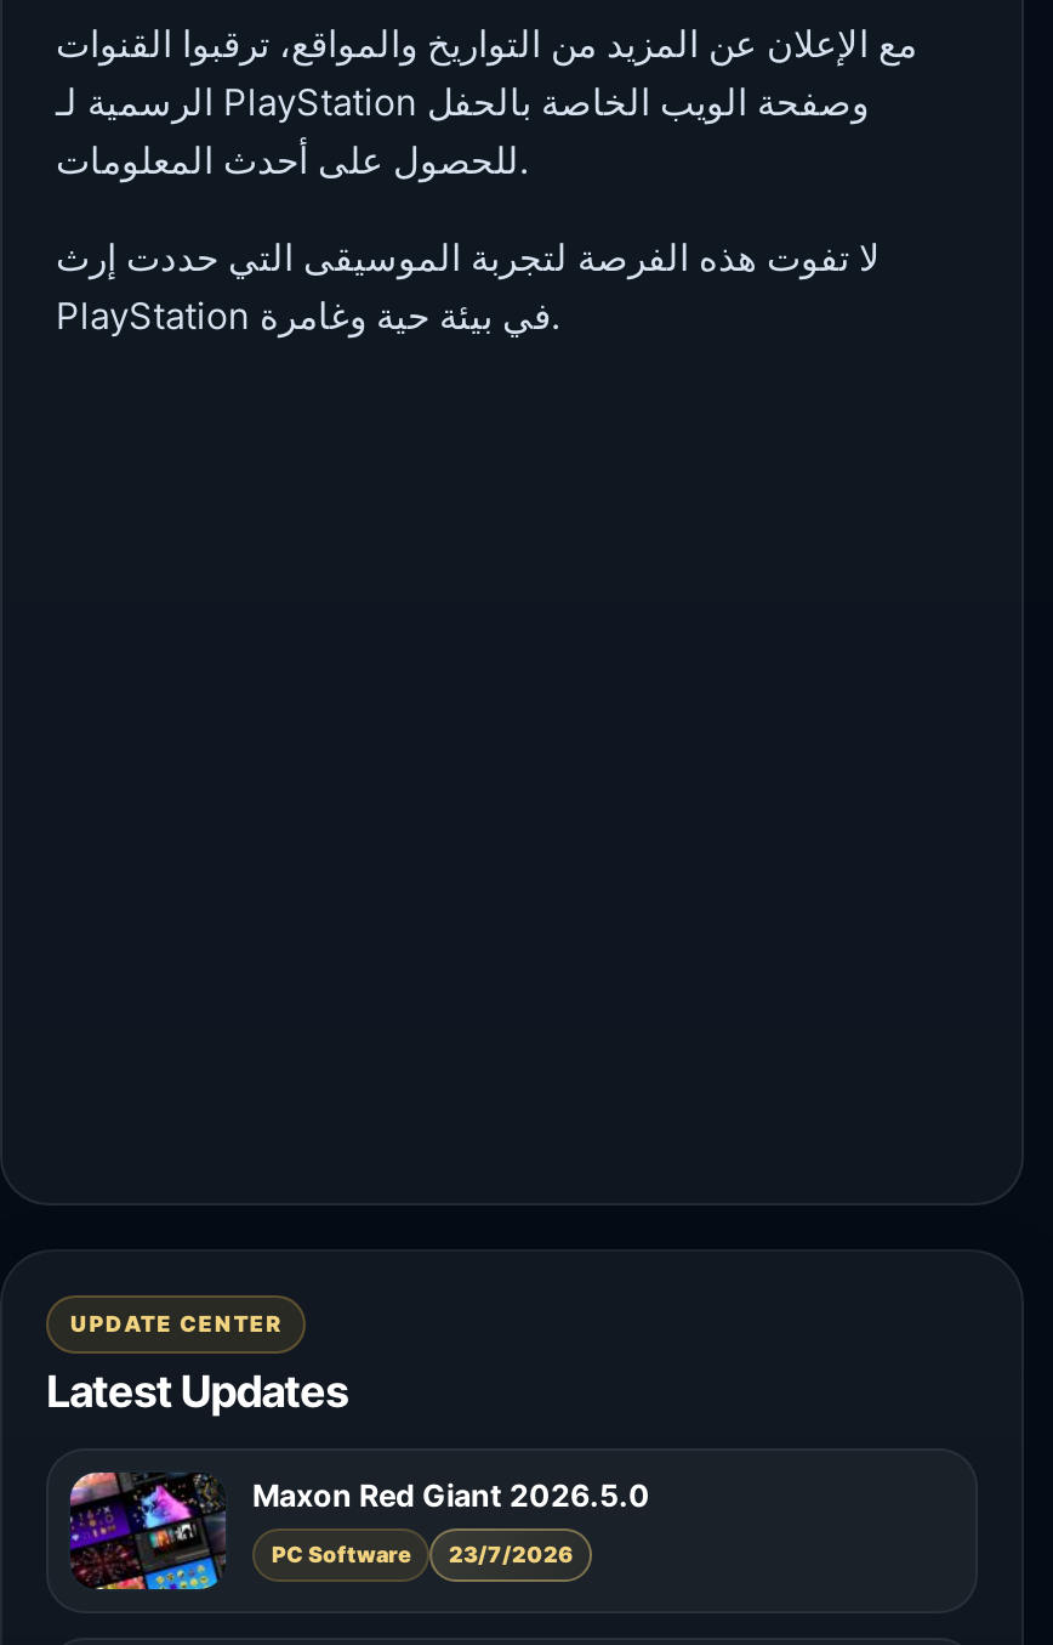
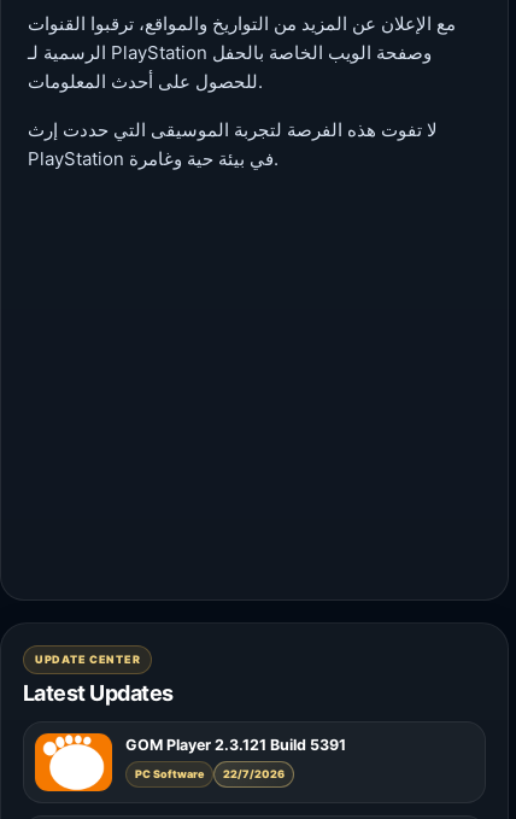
- [image]
- Maxon Red Giant 2026.5.0
+ [image]
+ GOM Player 2.3.121 Build 5391

- PC Software 23/7/2026
+ PC Software 22/7/2026
